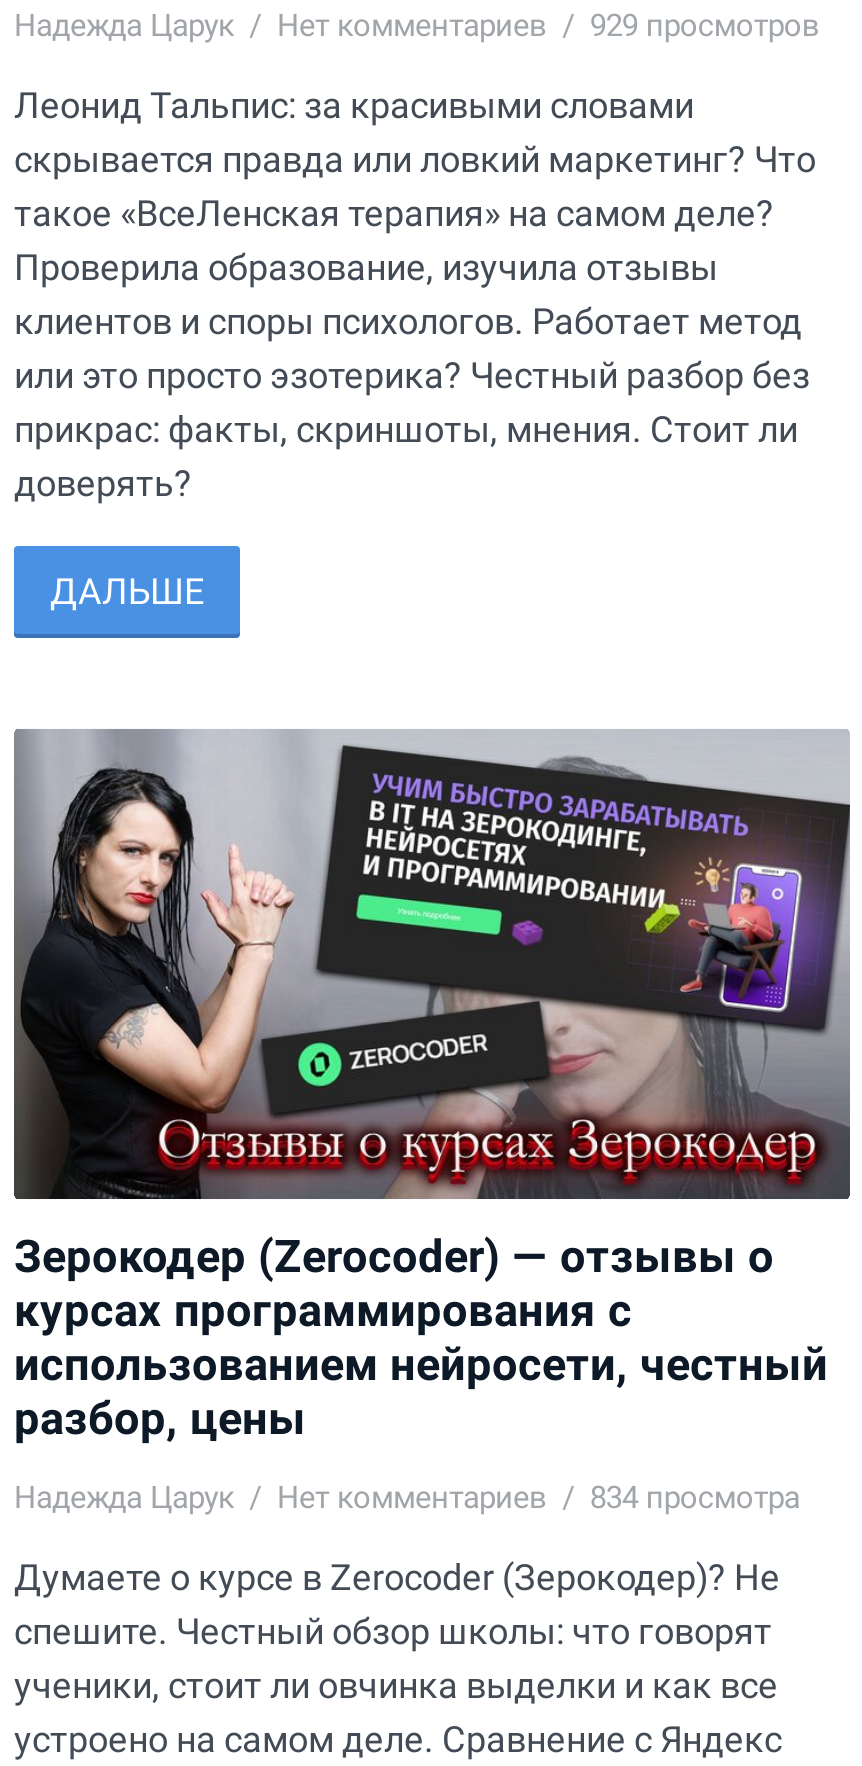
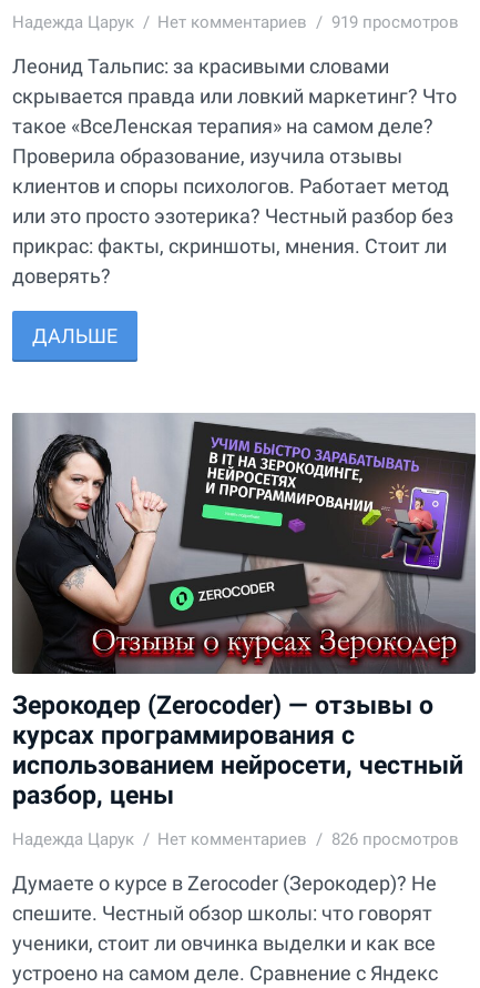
- Надежда Царук Нет комментариев 929 просмотров
+ Надежда Царук Нет комментариев 919 просмотров

- Надежда Царук Нет комментариев 834 просмотра
+ Надежда Царук Нет комментариев 826 просмотров
